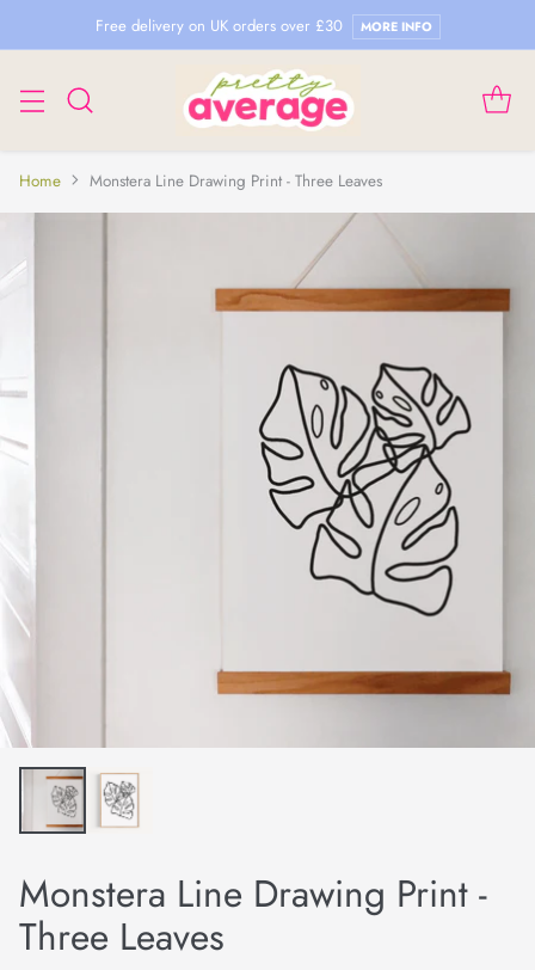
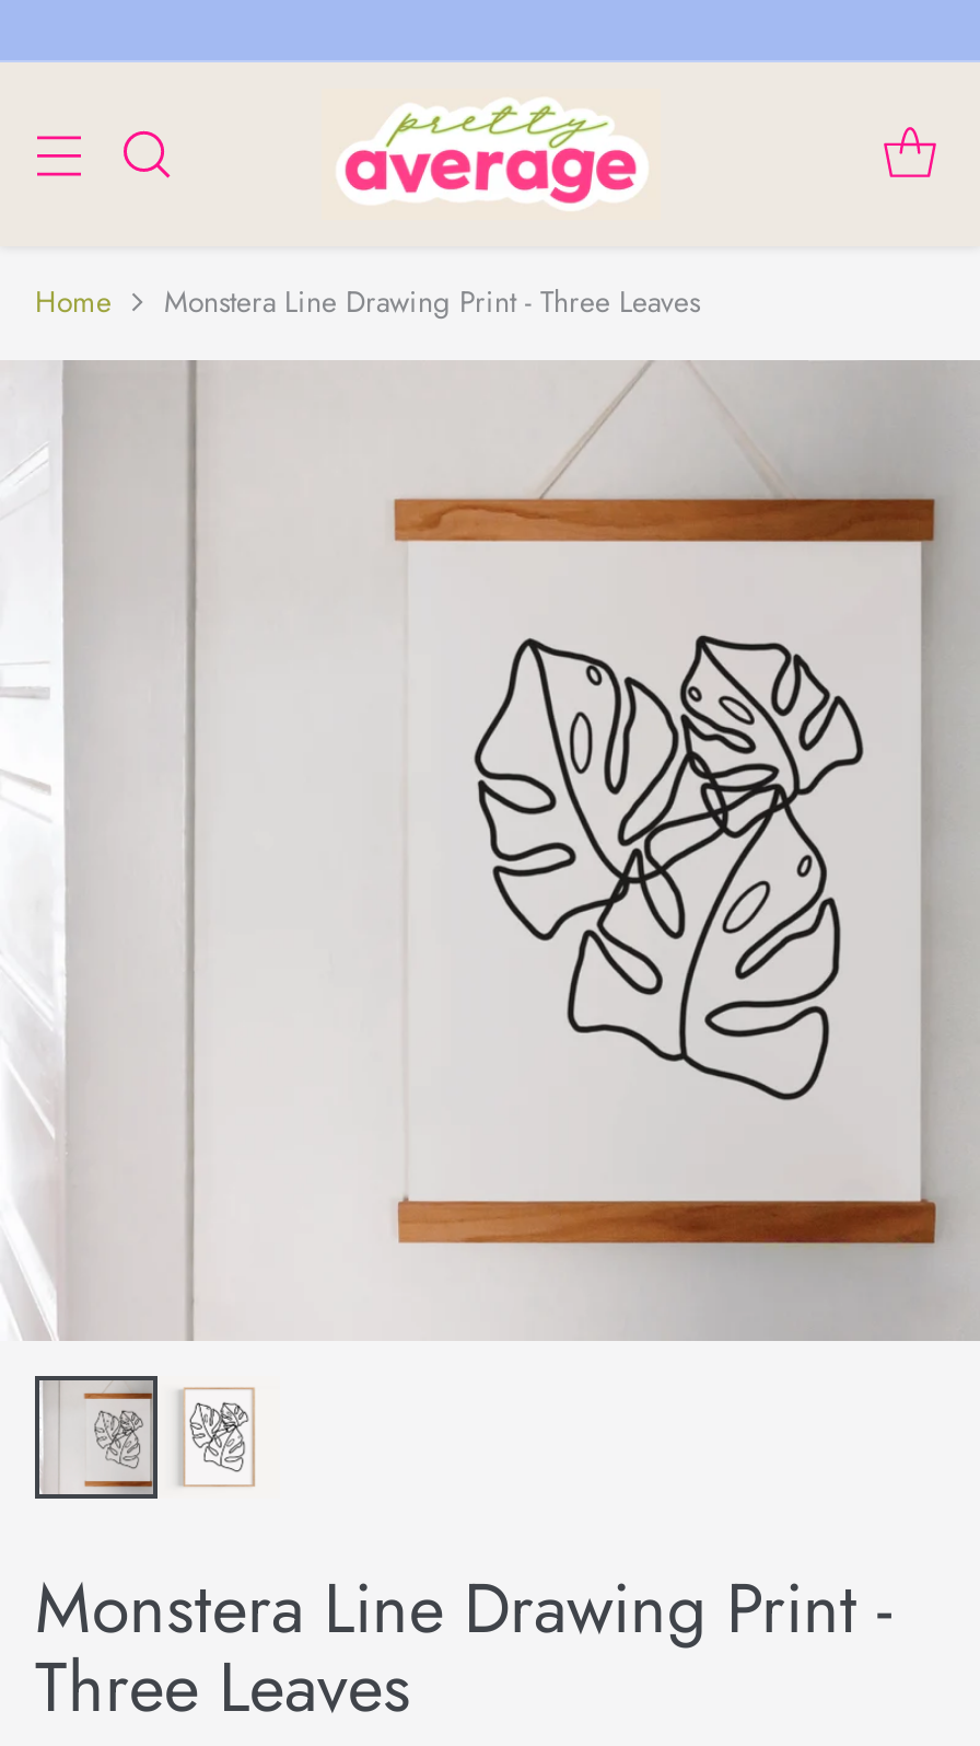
- Free delivery on UK orders over £30
- MORE INFO
